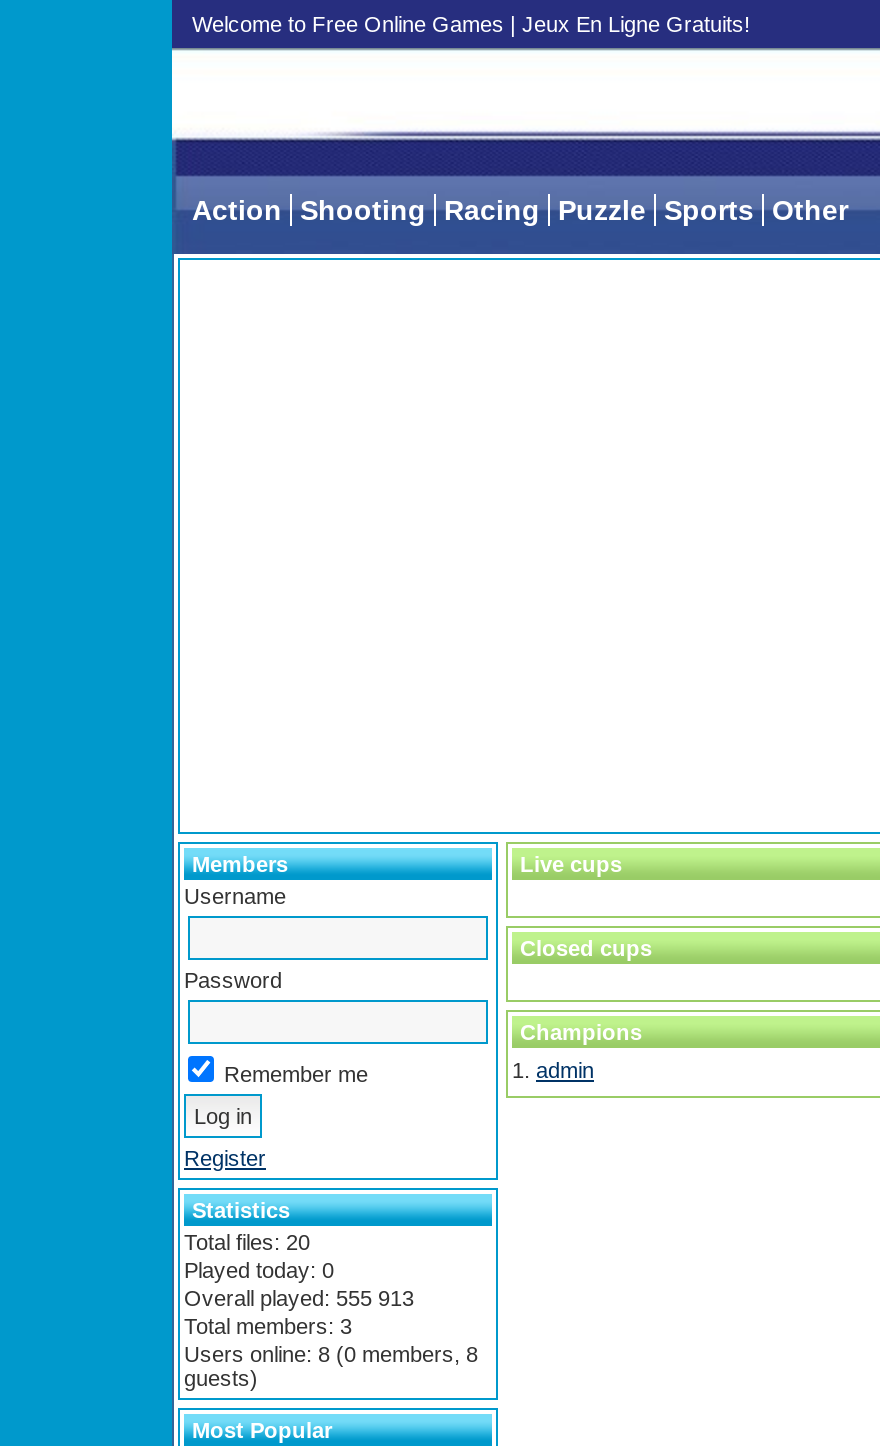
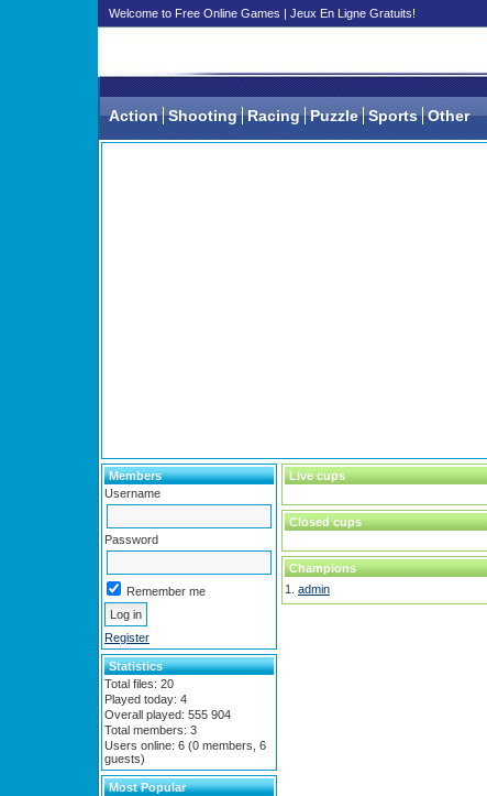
- Played today: 0
+ Played today: 4

- Overall played: 555 913
+ Overall played: 555 904

- Users online: 8 (0 members, 8
+ Users online: 6 (0 members, 6
